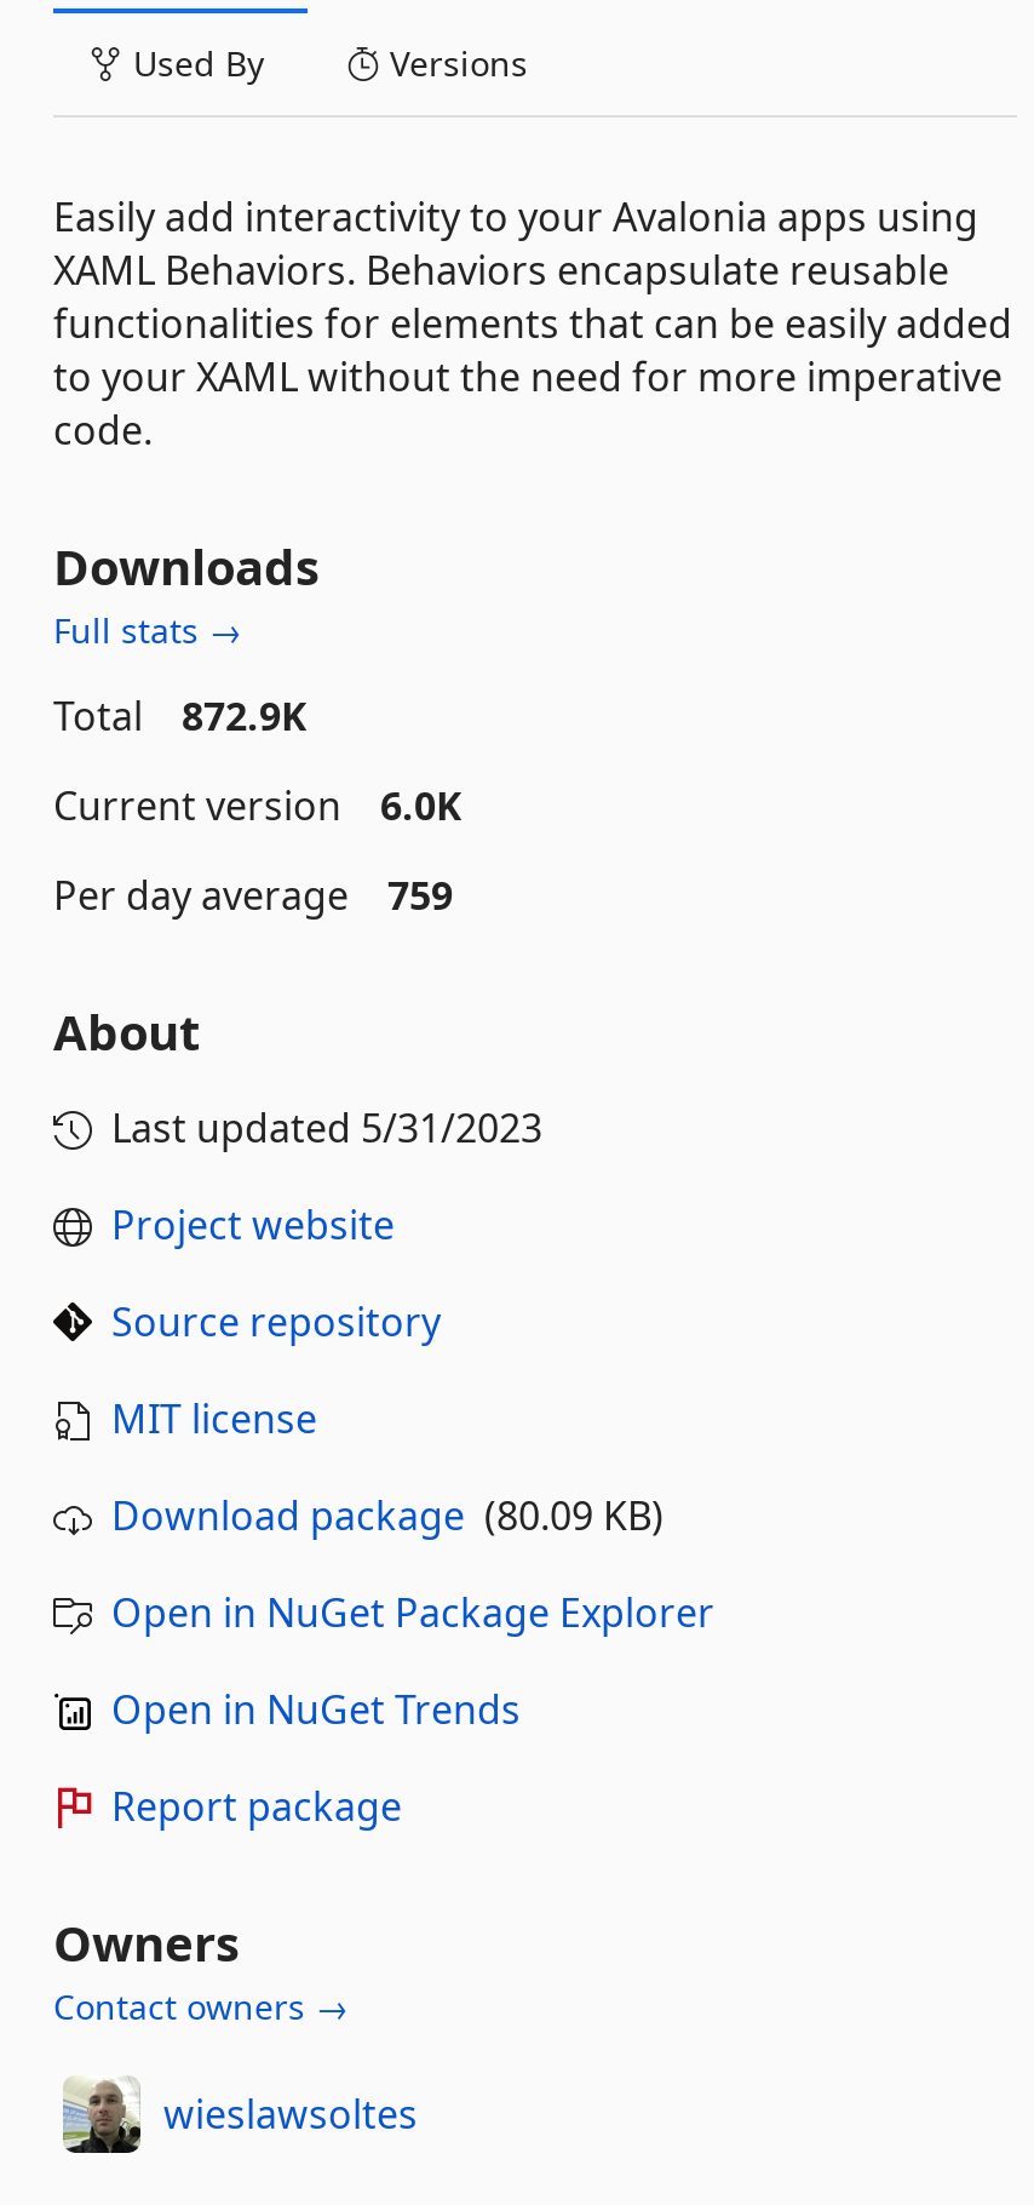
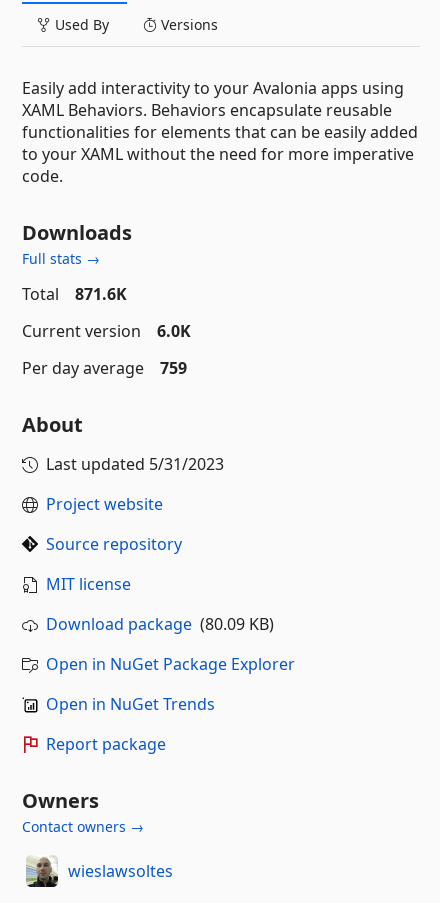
- Total 872.9K
+ Total 871.6K
